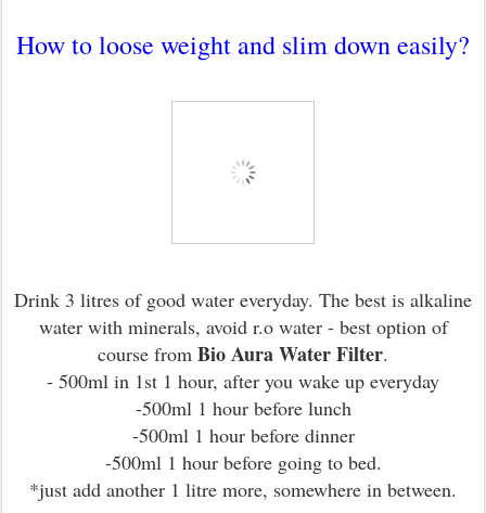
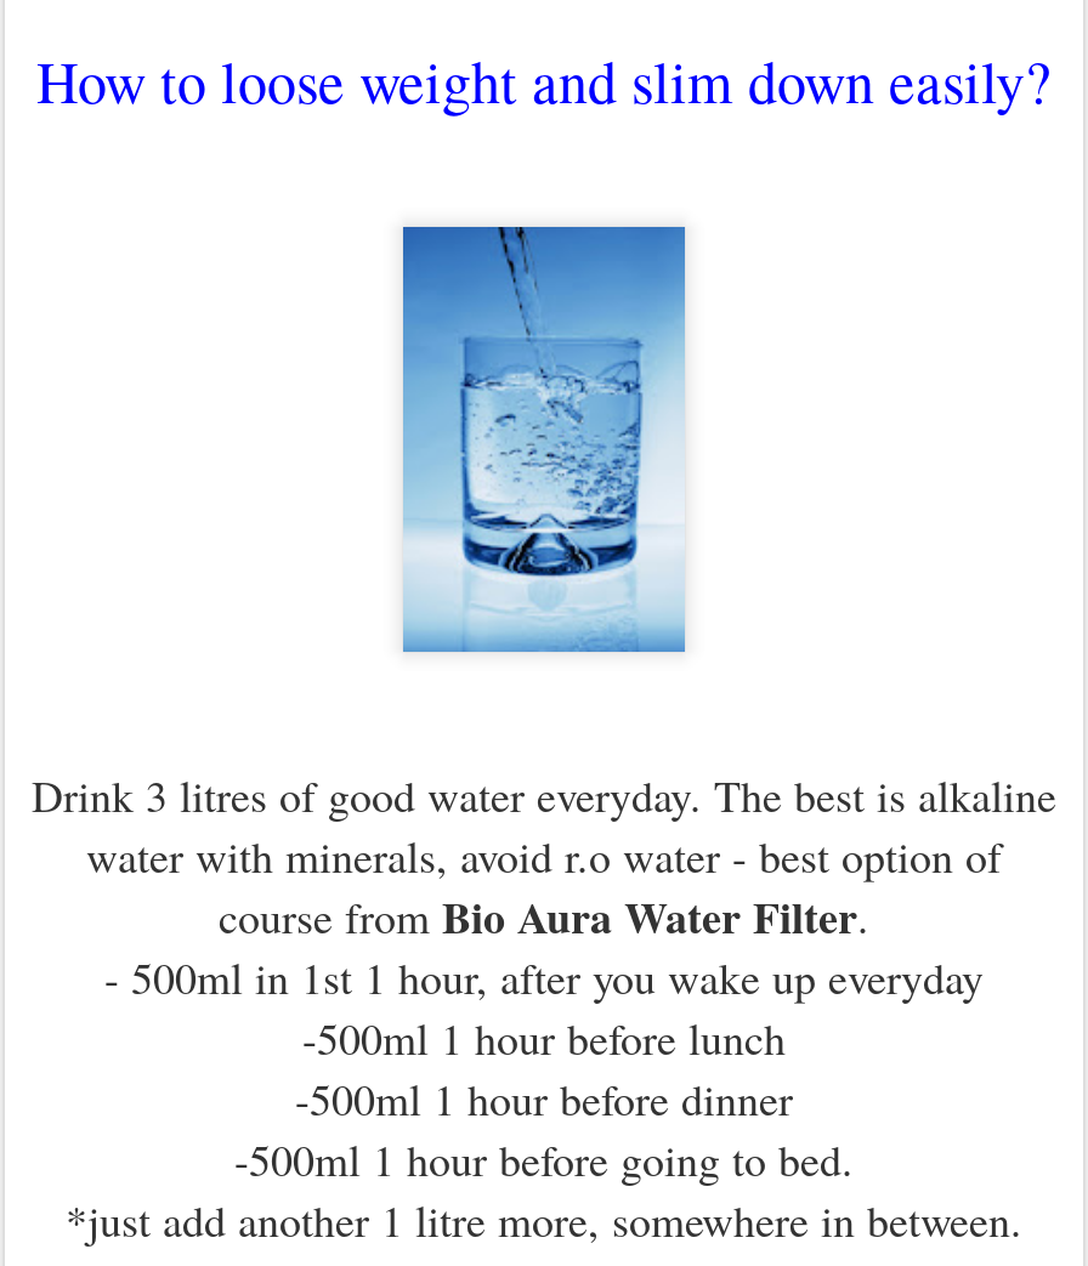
+ [image]
